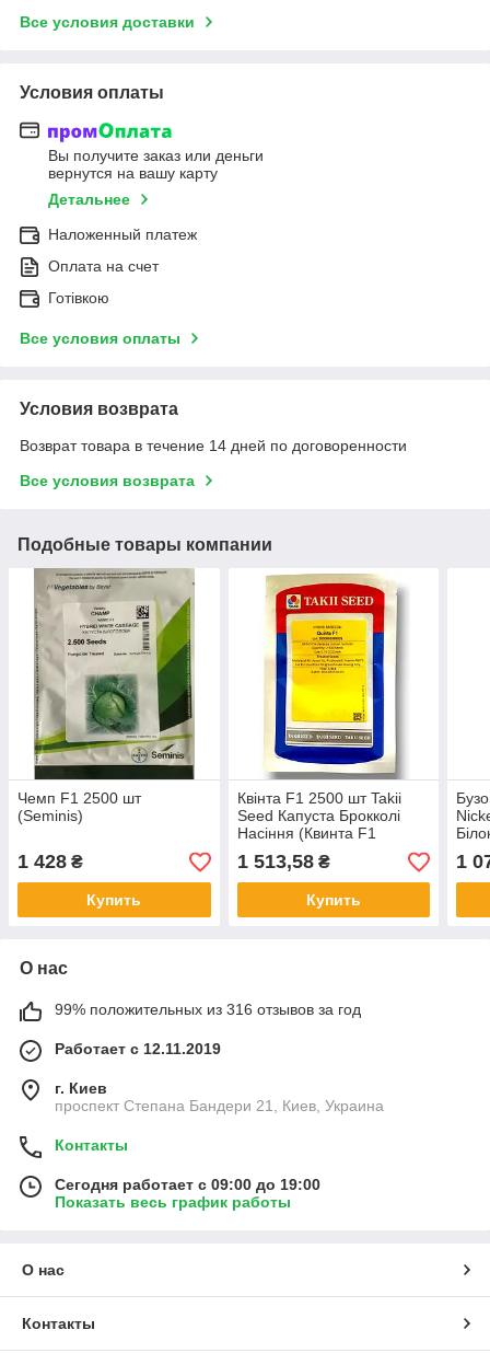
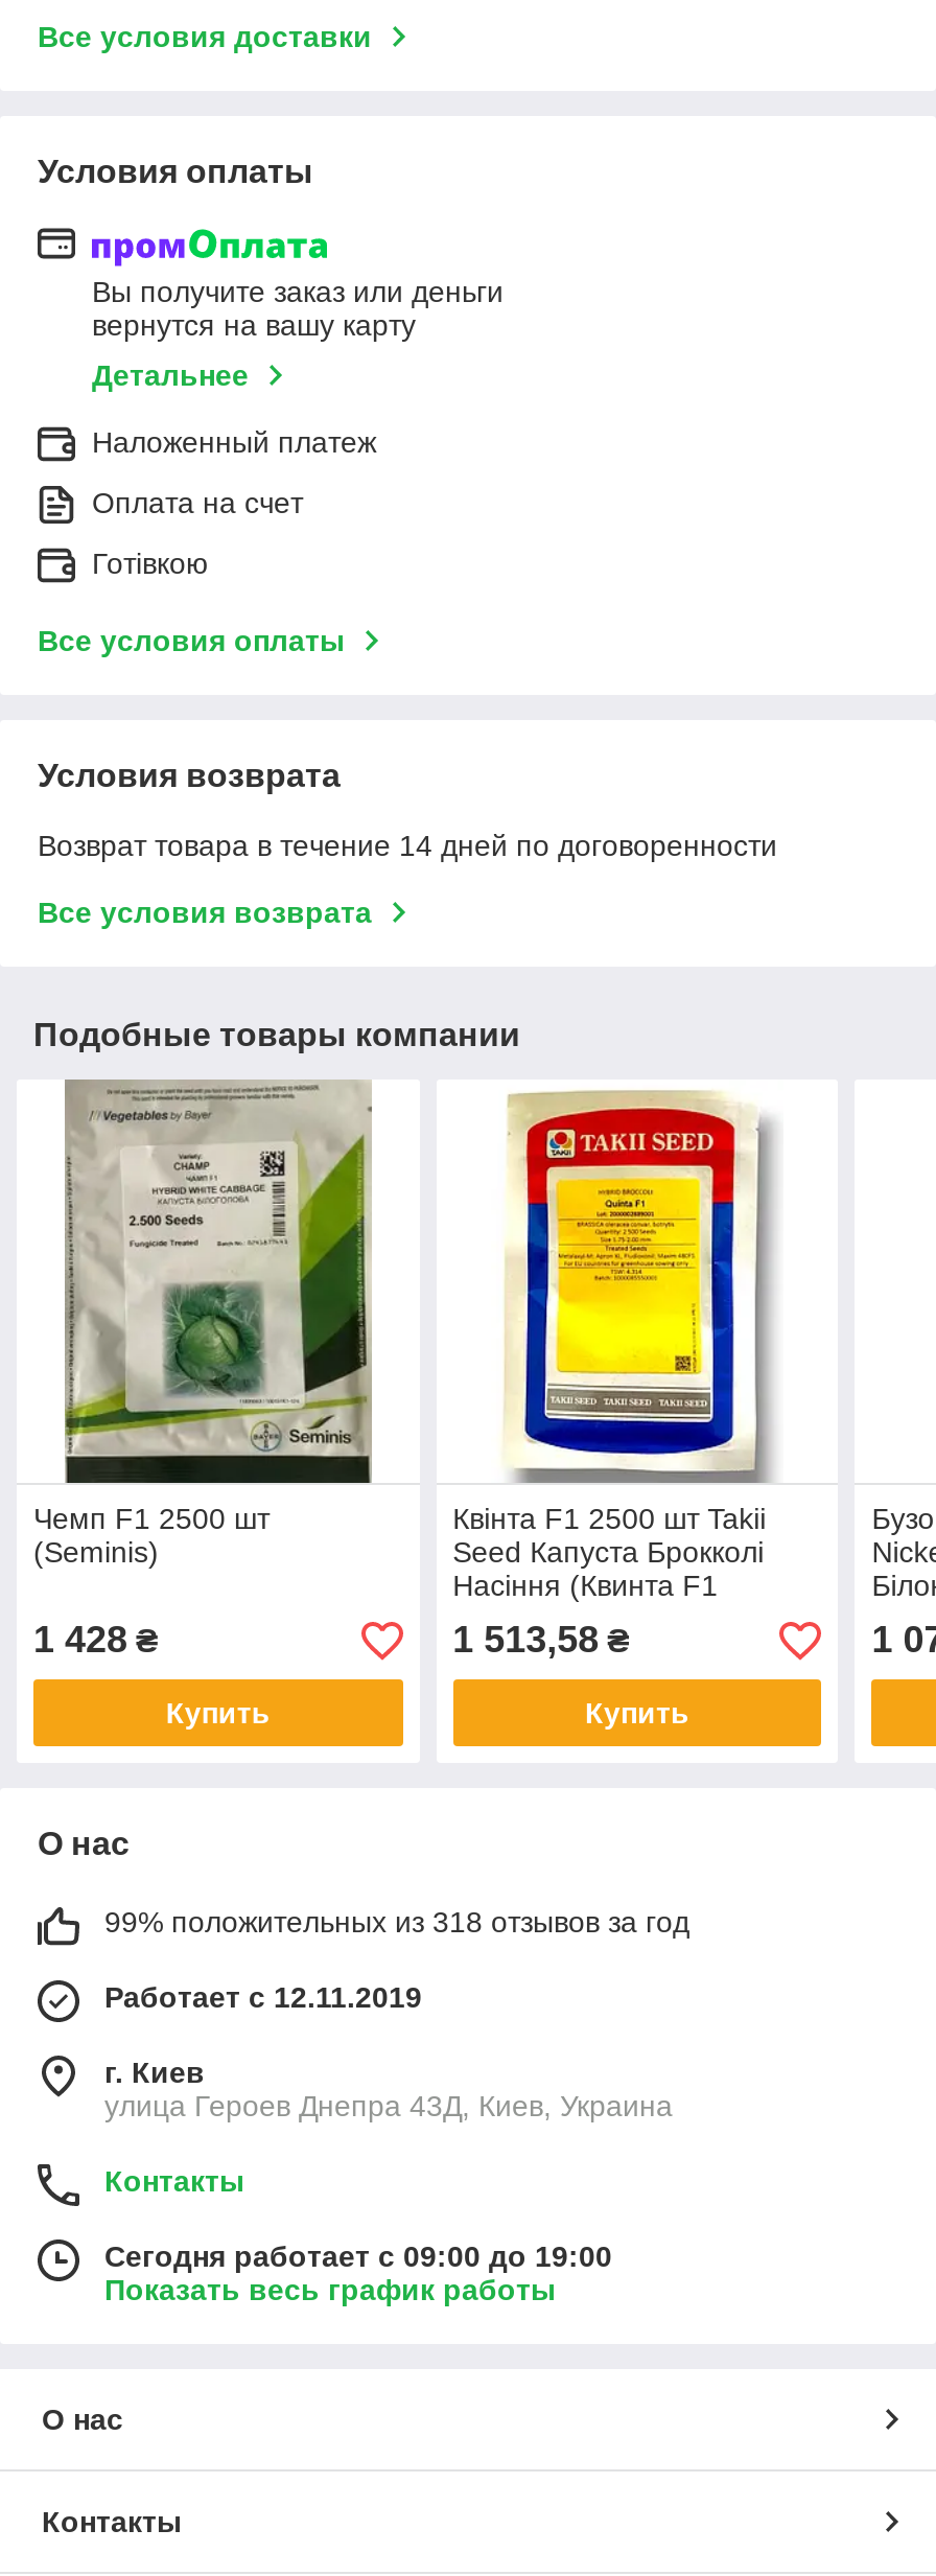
- 99% положительных из 316 отзывов за год
+ 99% положительных из 318 отзывов за год

- проспект Степана Бандери 21, Киев, Украина
+ улица Героев Днепра 43Д, Киев, Украина
